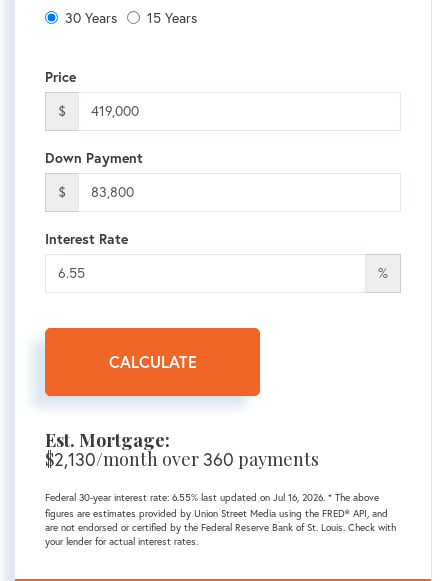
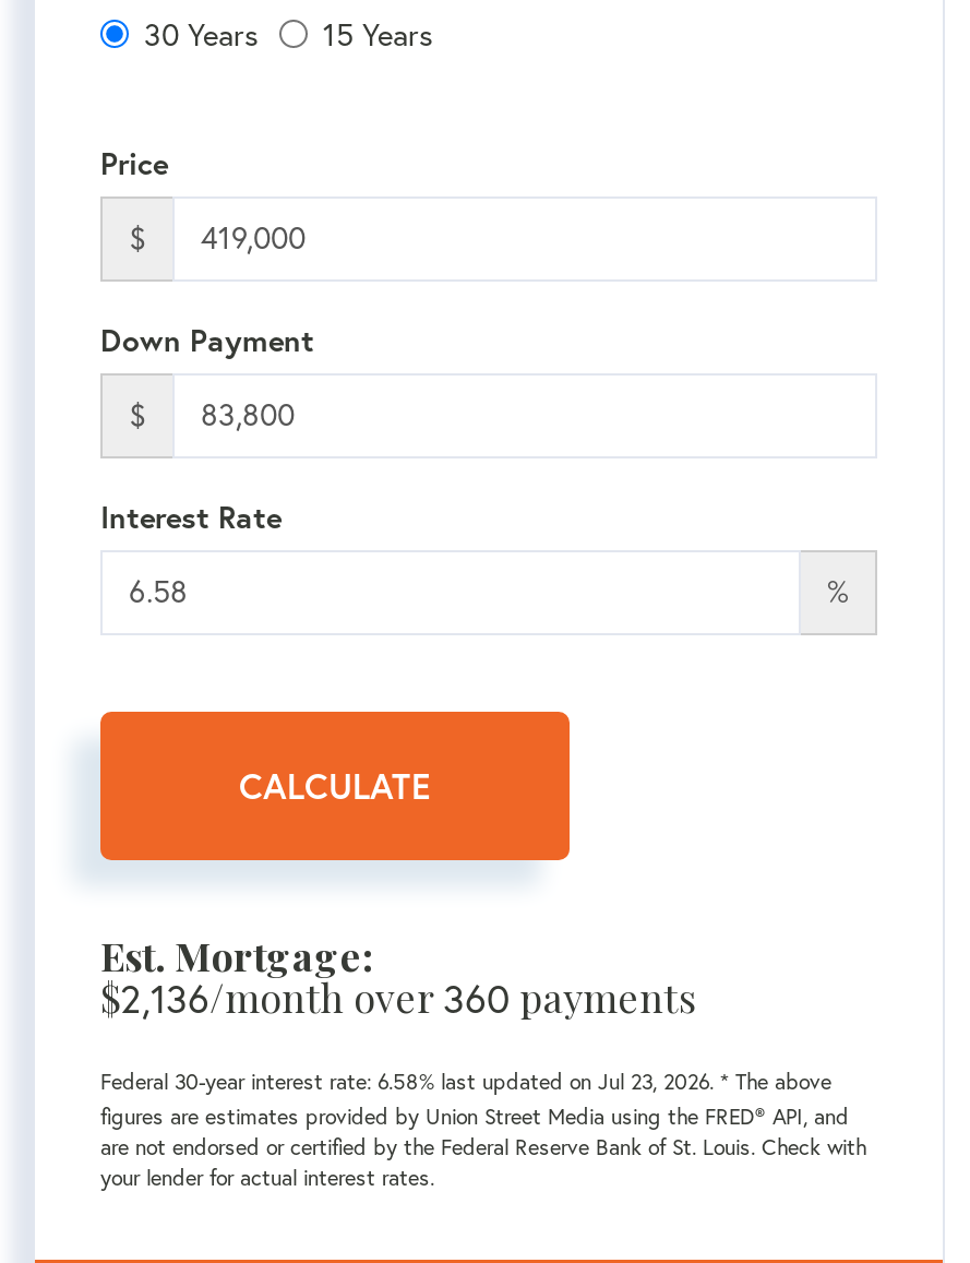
- $2,130/month over 360 payments
+ $2,136/month over 360 payments

- Federal 30-year interest rate: 6.55% last updated on Jul 16, 2026. * The above
+ Federal 30-year interest rate: 6.58% last updated on Jul 23, 2026. * The above
